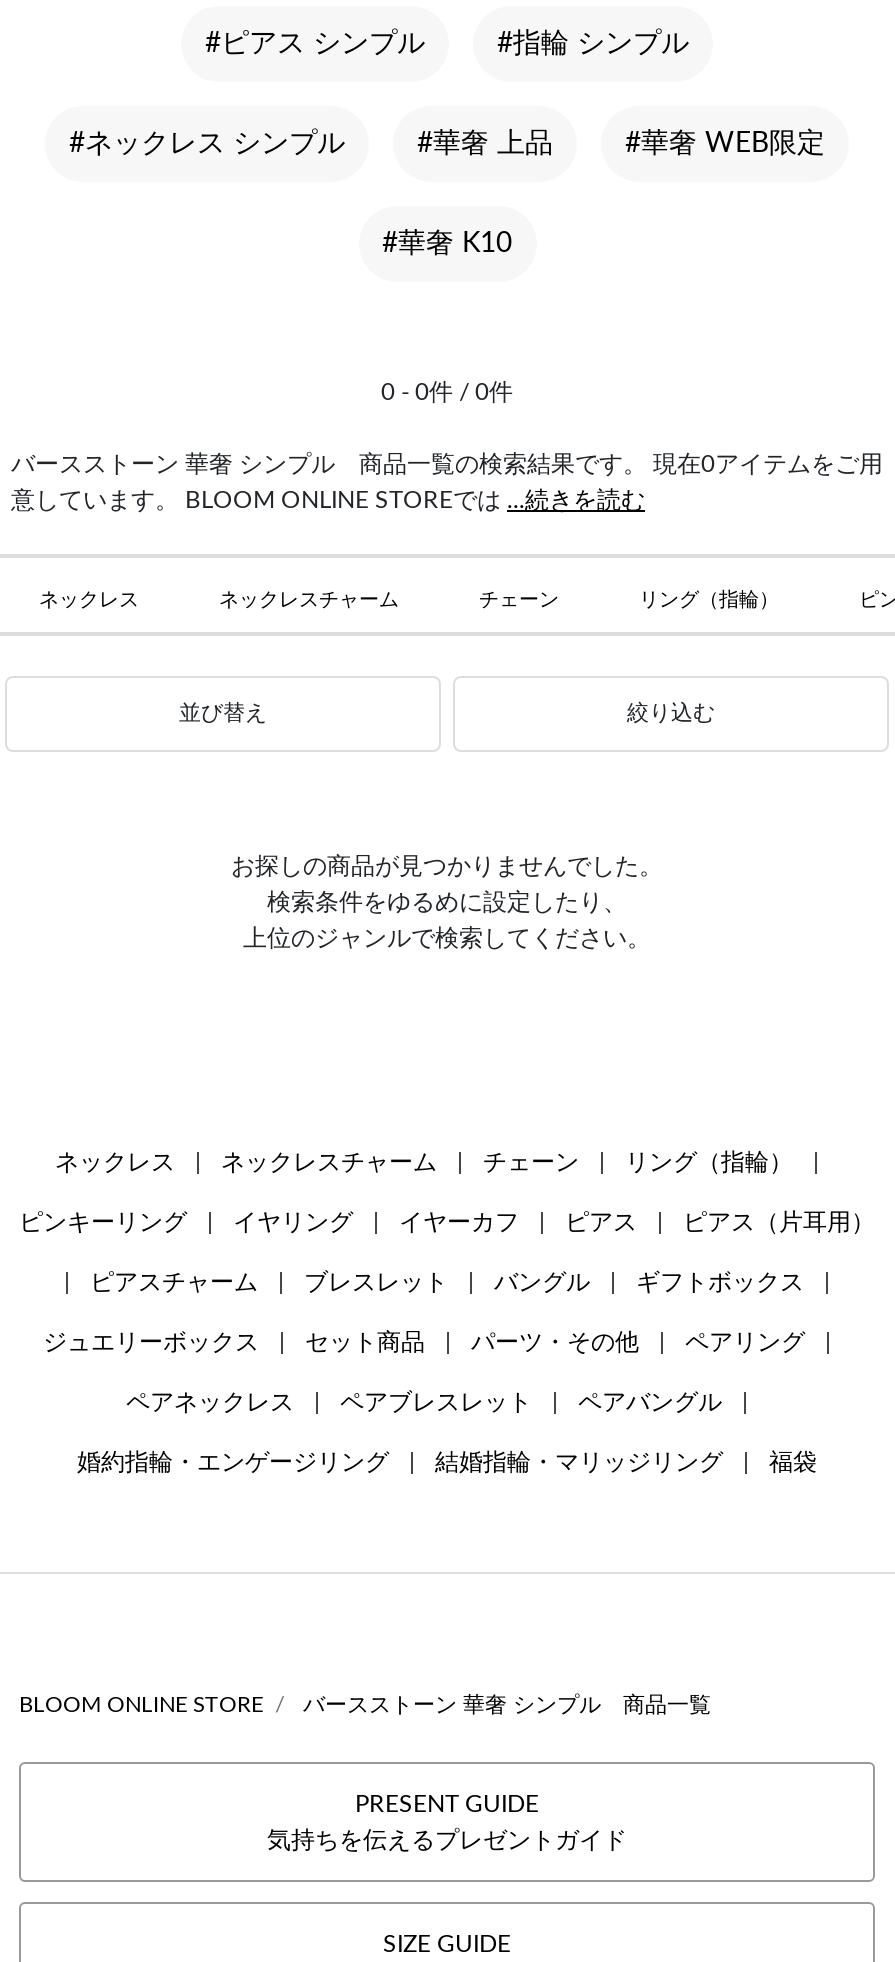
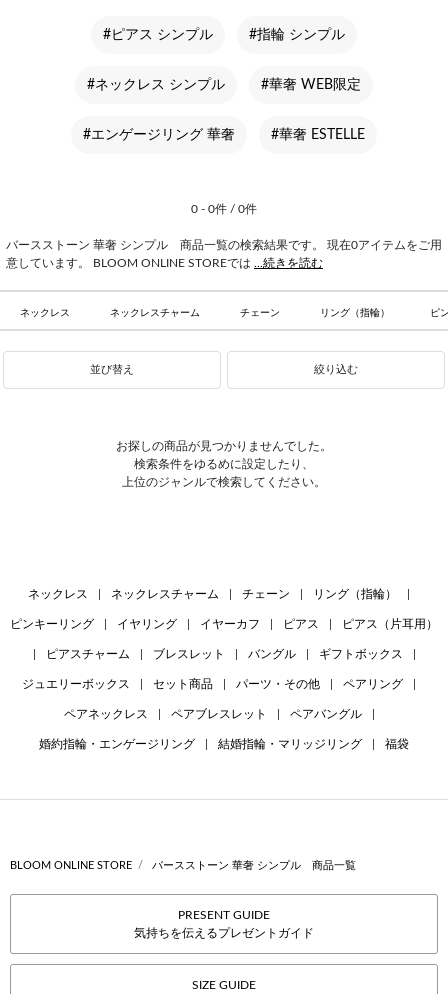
- #華奢 上品

- #華奢 K10
+ #エンゲージリング 華奢
+ #華奢 ESTELLE
